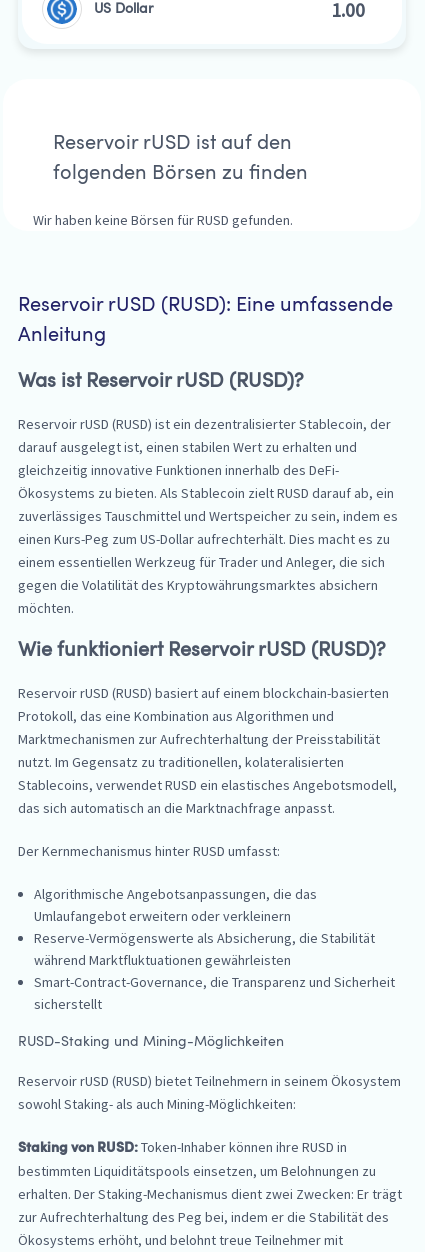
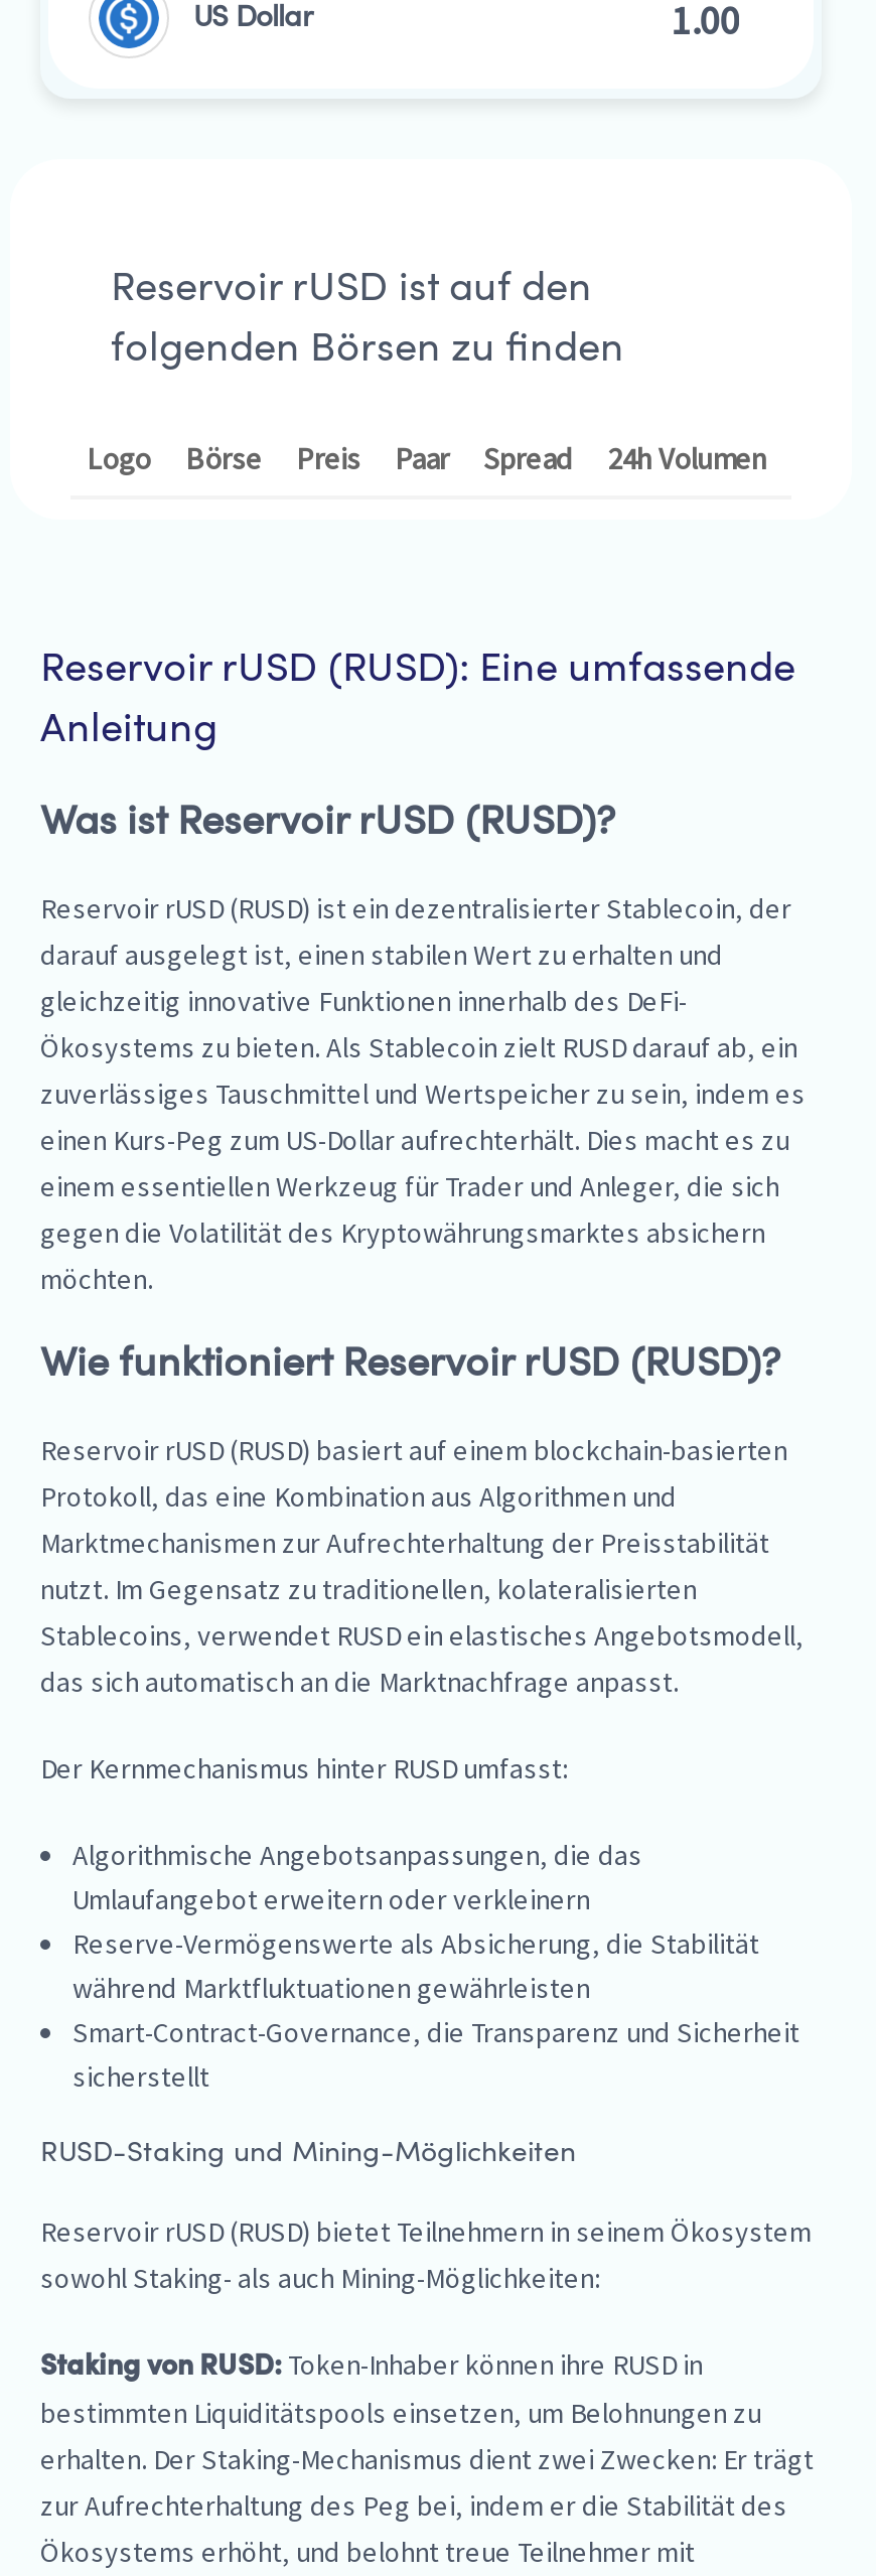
- Wir haben keine Börsen für RUSD gefunden.
+ Logo
+ Börse
+ Preis
+ Paar
+ Spread
+ 24h Volumen
